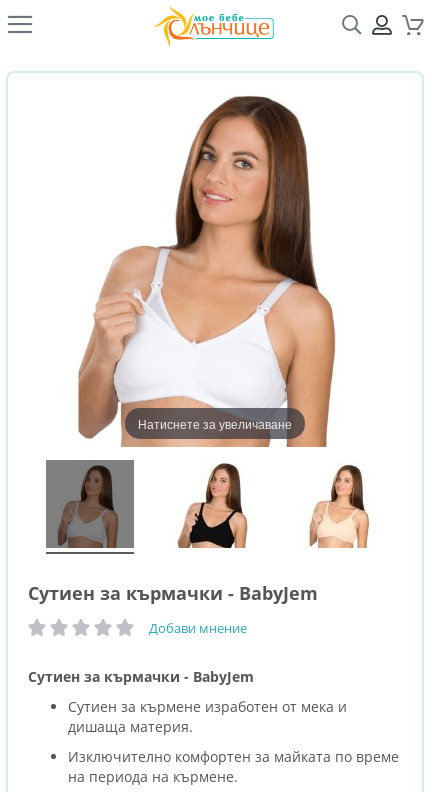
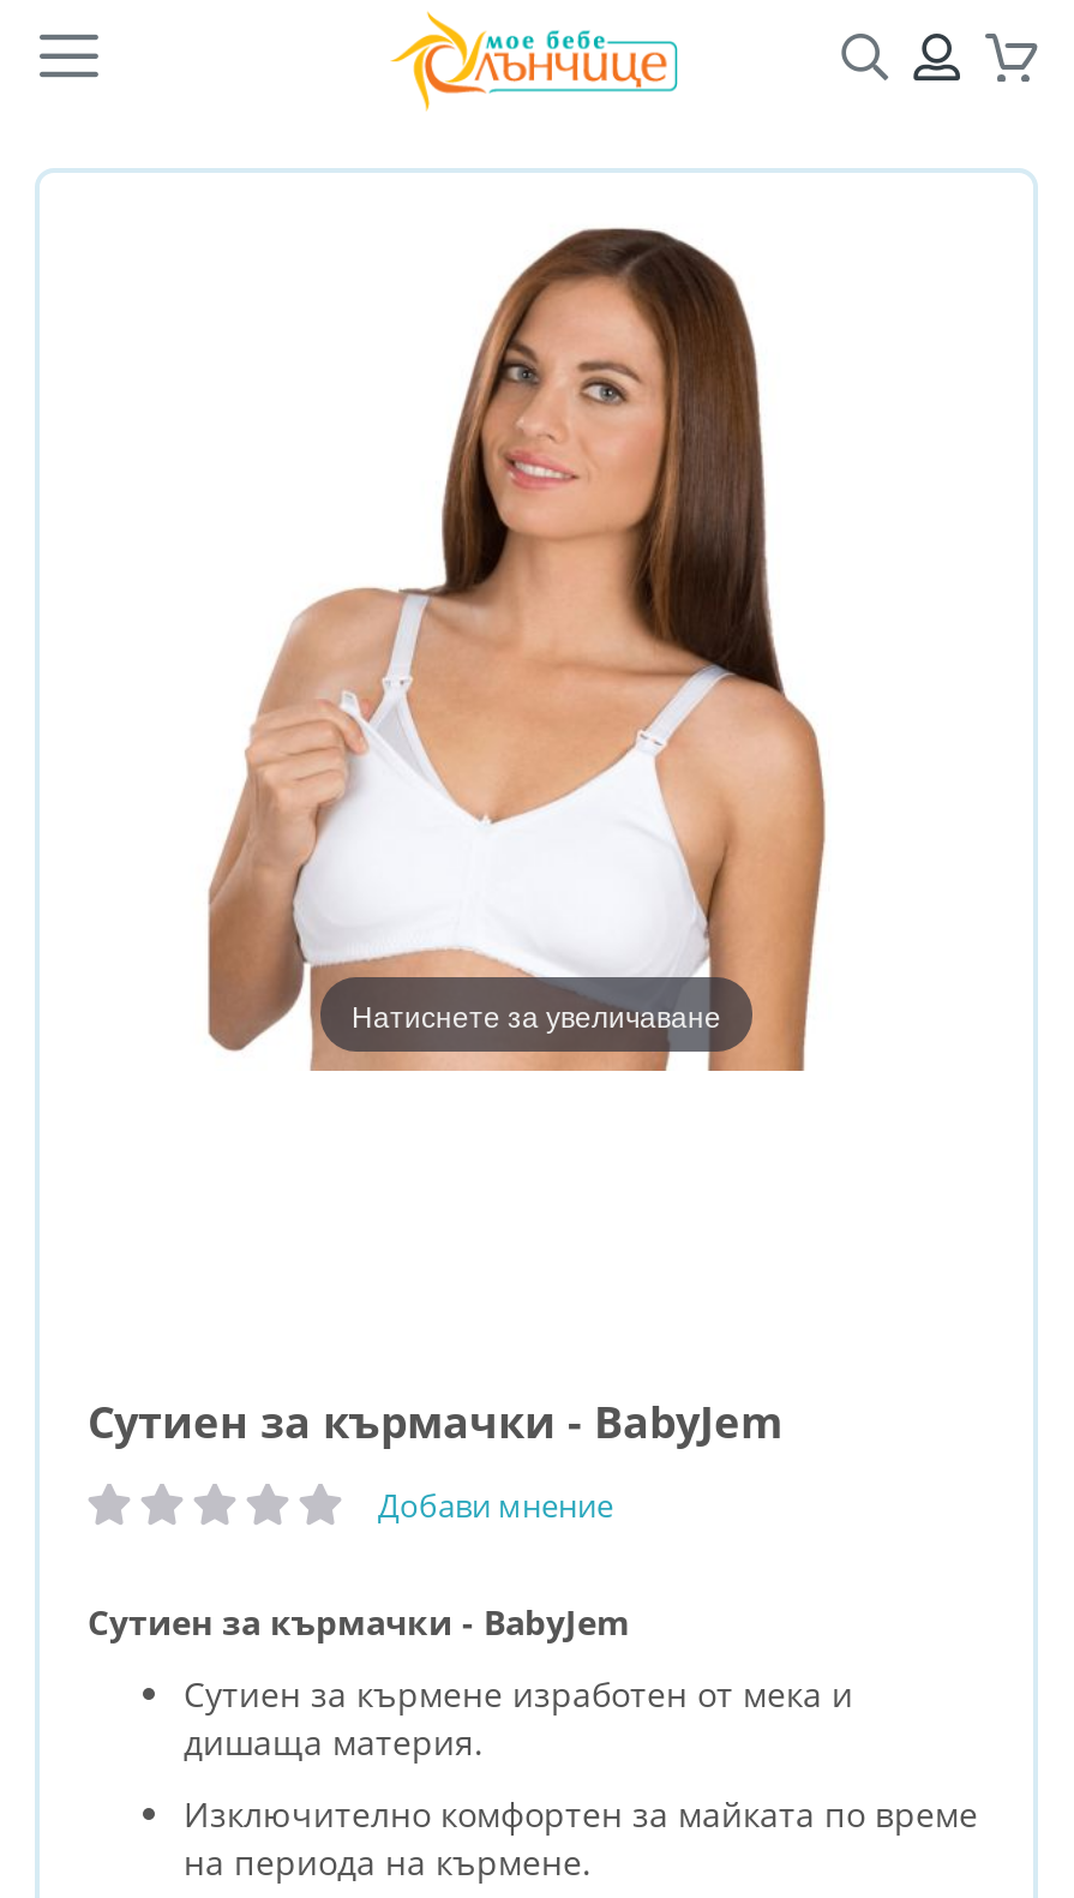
- [image]

- [image]

- [image]
